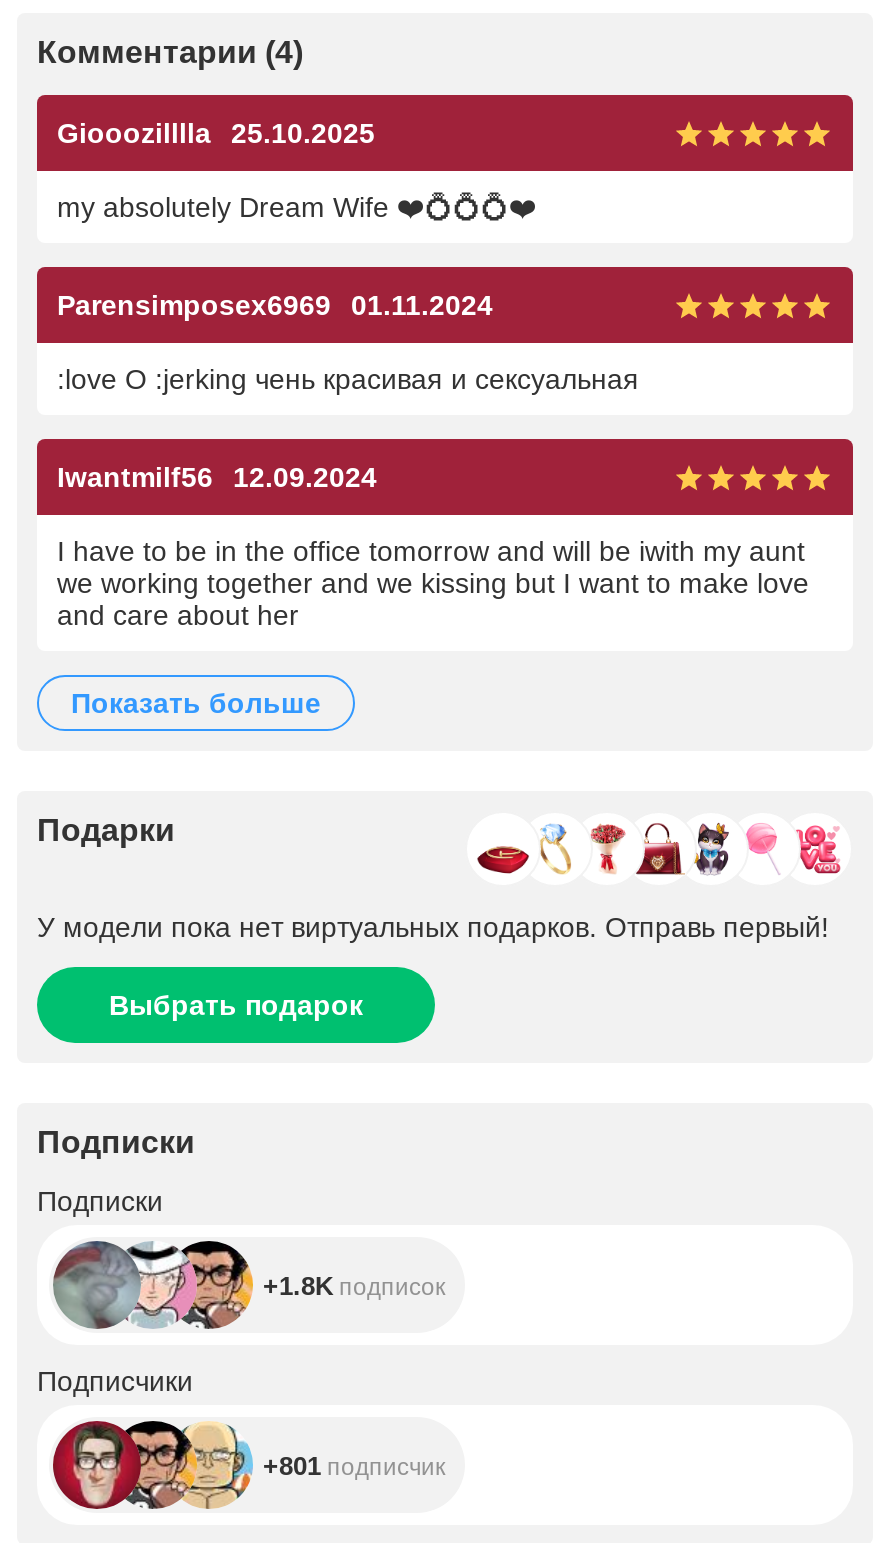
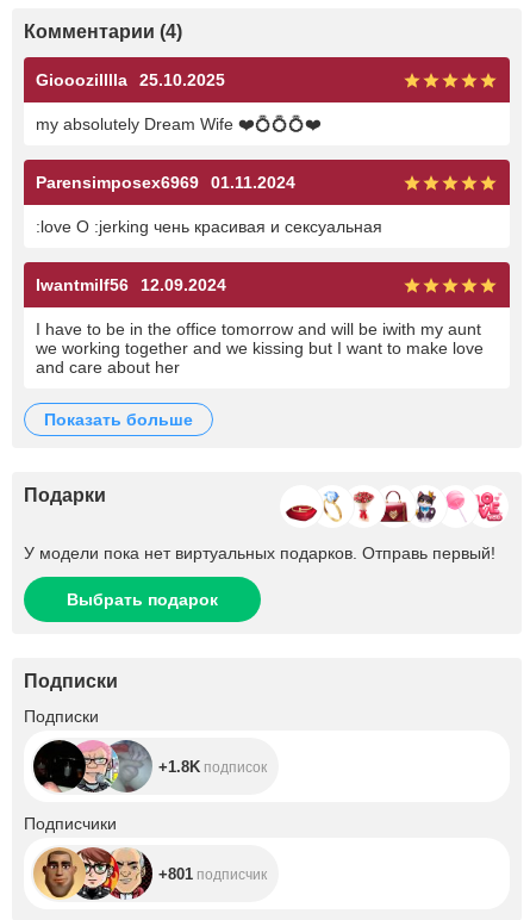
- [image]
+ [image]

- [image]
+ [image]
